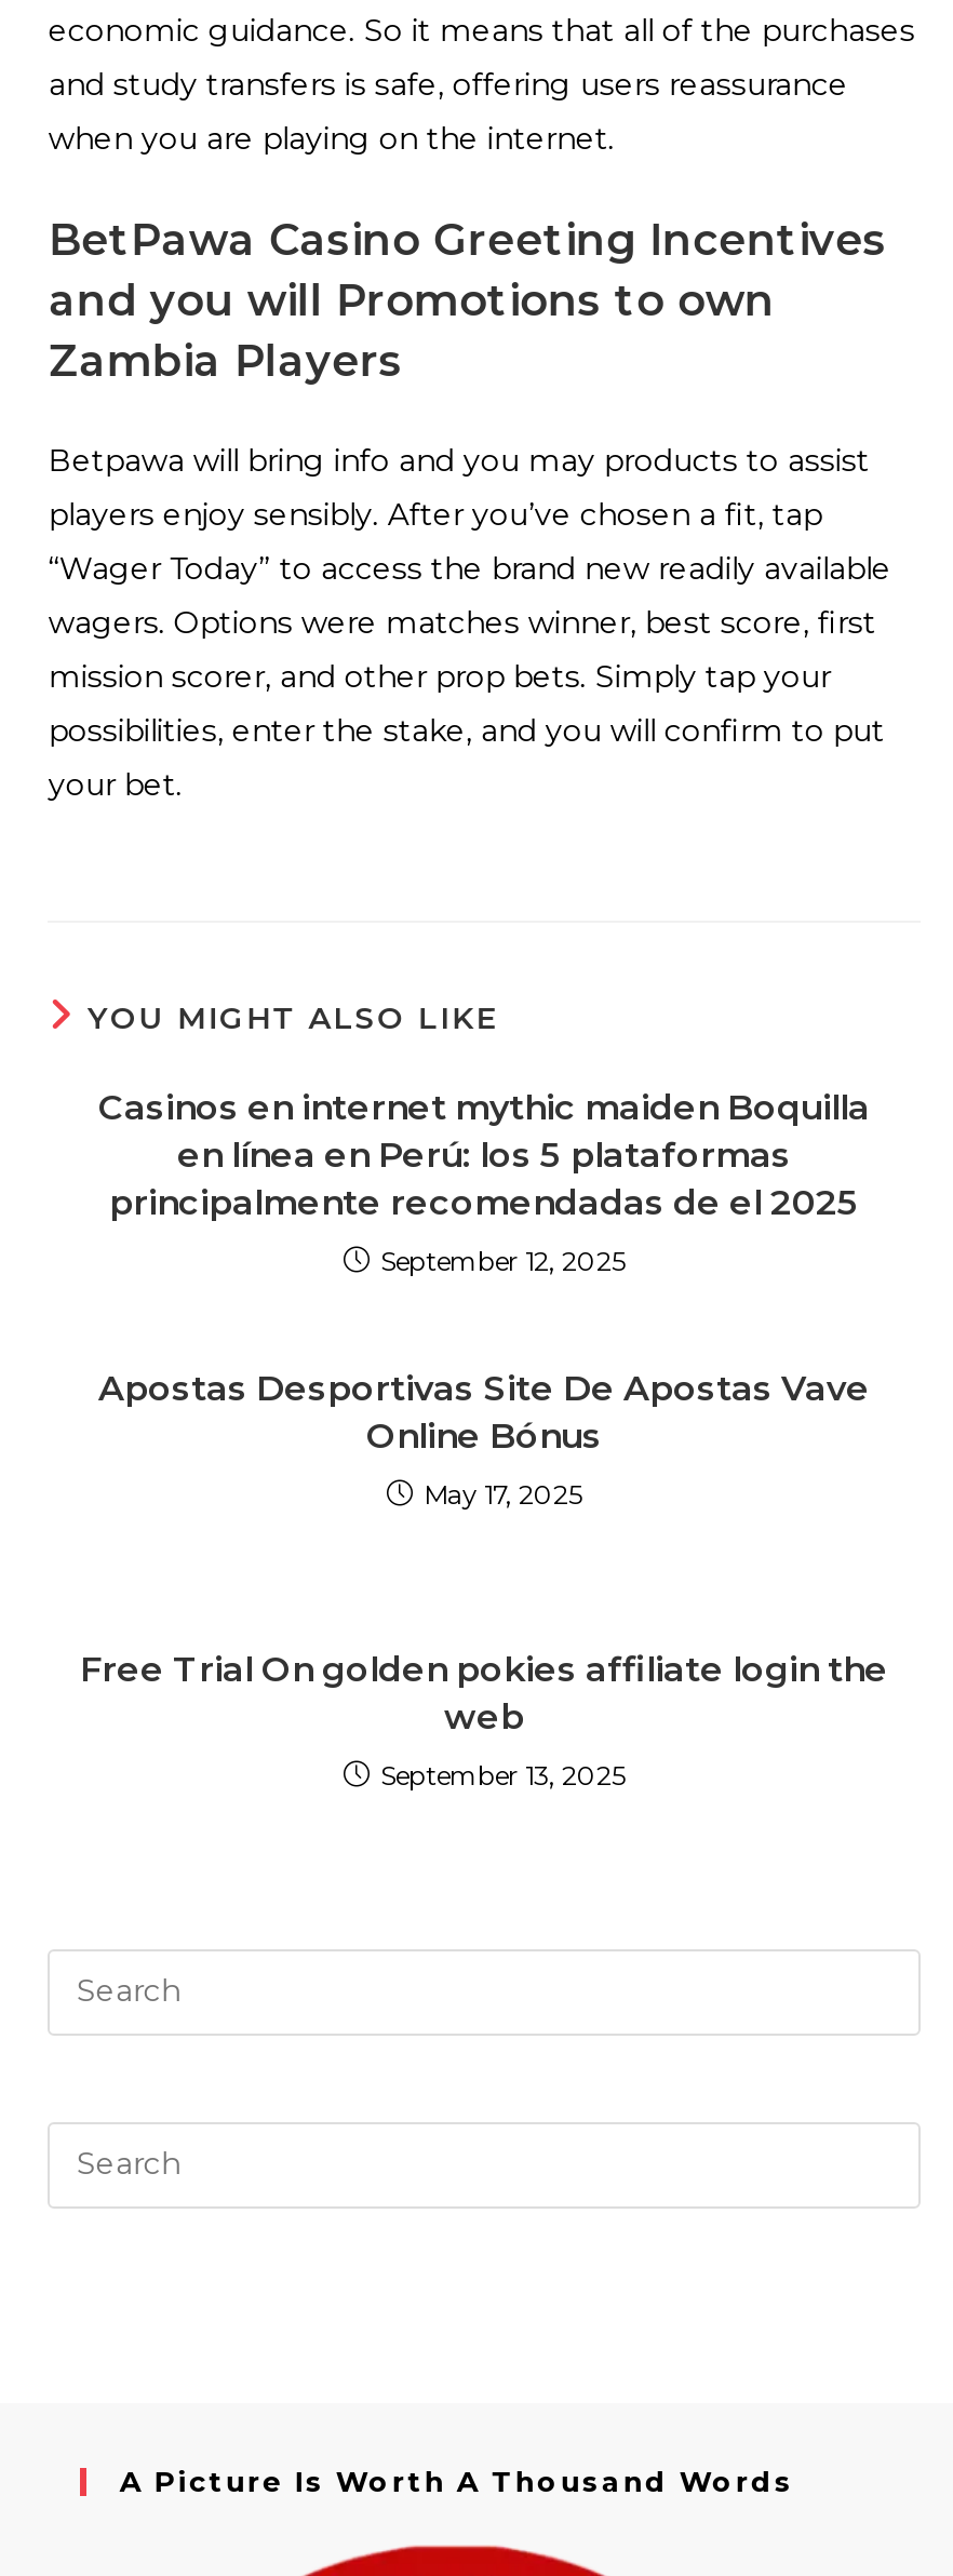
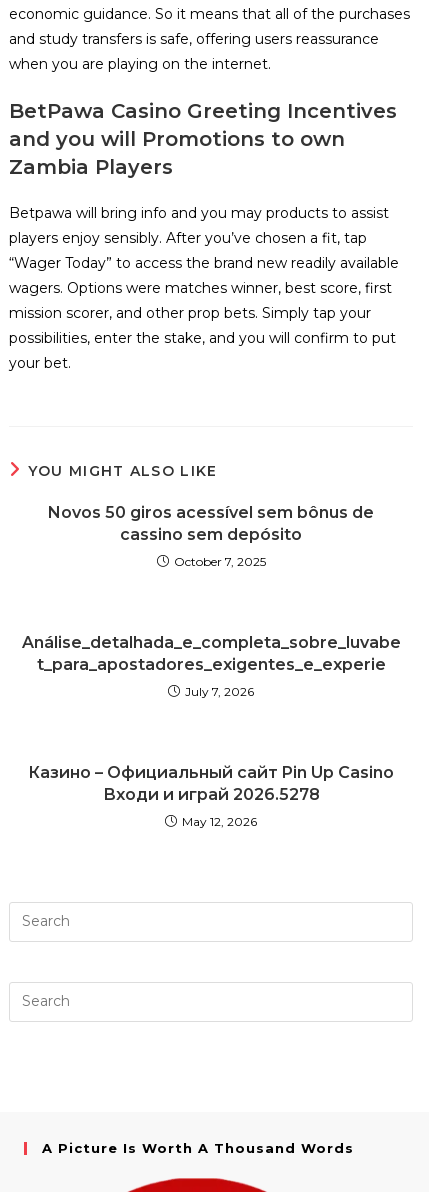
- Casinos en internet mythic maiden Boquilla
- en línea en Perú: los 5 plataformas
- principalmente recomendadas de el 2025
+ Novos 50 giros acessível sem bônus de
+ cassino sem depósito

- September 12, 2025
+ October 7, 2025

- Apostas Desportivas Site De Apostas Vave
- Online Bónus
+ Análise_detalhada_e_completa_sobre_luvabe
+ t_para_apostadores_exigentes_e_experie

- May 17, 2025
+ July 7, 2026

- Free Trial On golden pokies affiliate login the
- web
+ Казино – Официальный сайт Pin Up Casino
+ Входи и играй 2026.5278

- September 13, 2025
+ May 12, 2026
